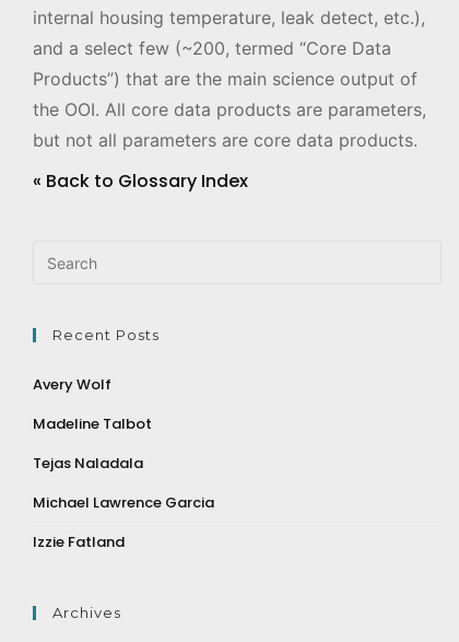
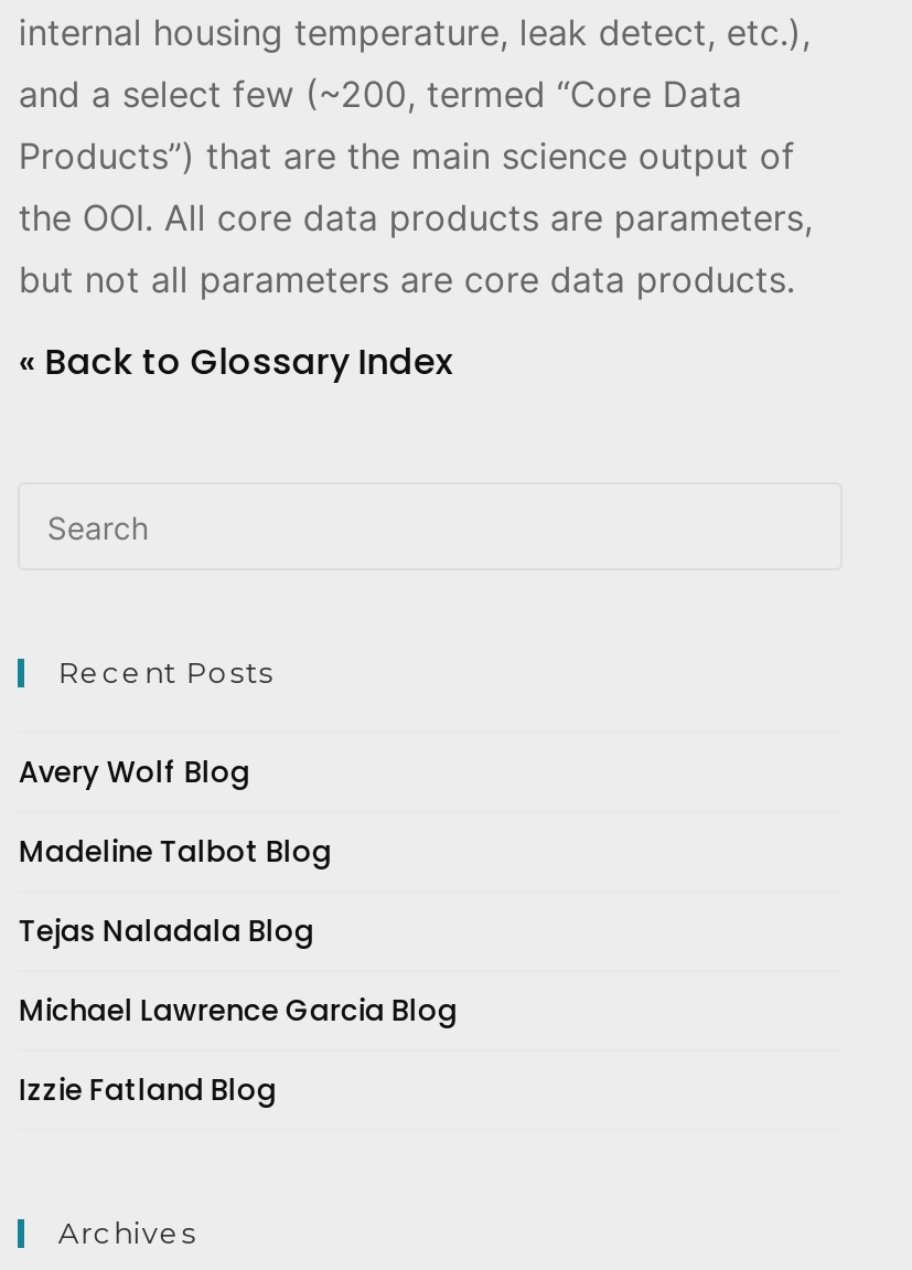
- Avery Wolf
+ Avery Wolf Blog

- Madeline Talbot
+ Madeline Talbot Blog

- Tejas Naladala
+ Tejas Naladala Blog

- Michael Lawrence Garcia
+ Michael Lawrence Garcia Blog

- Izzie Fatland
+ Izzie Fatland Blog
